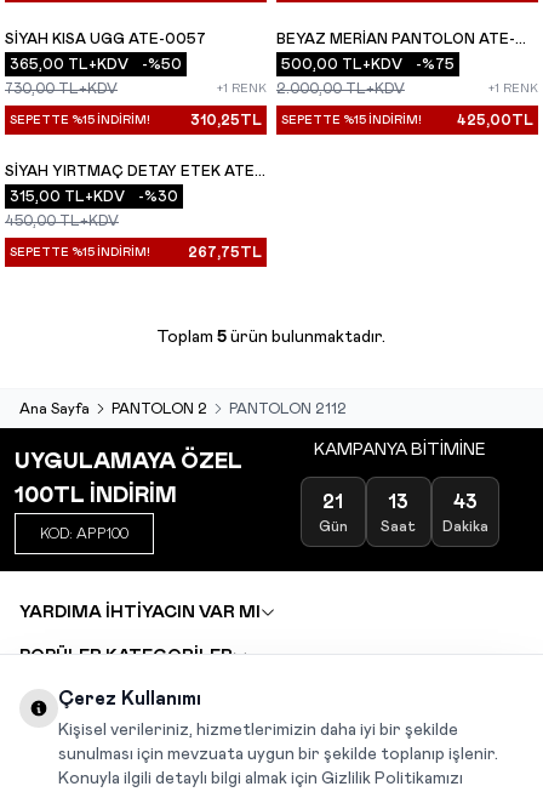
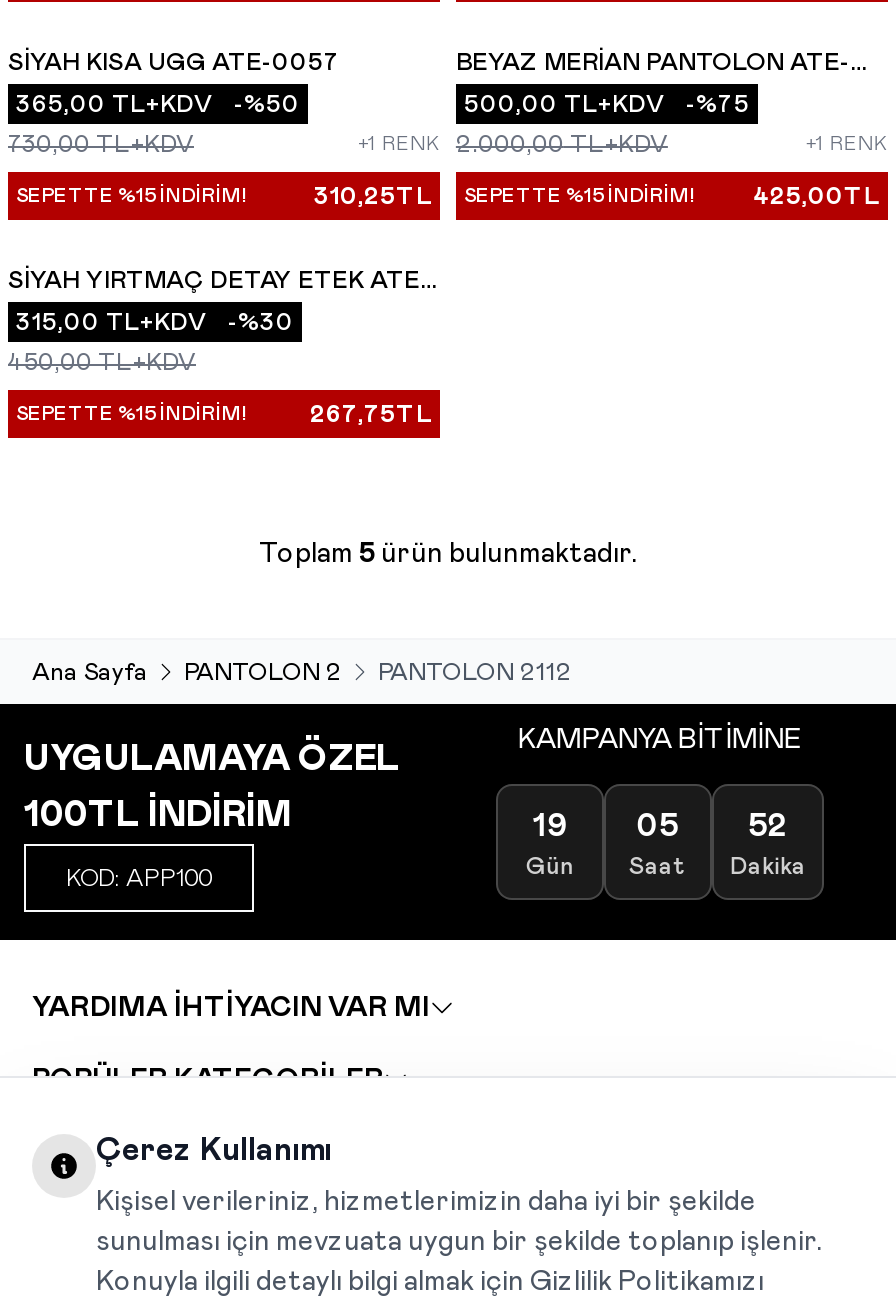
- 21
+ 19

- 13
+ 05

- 43
+ 52
